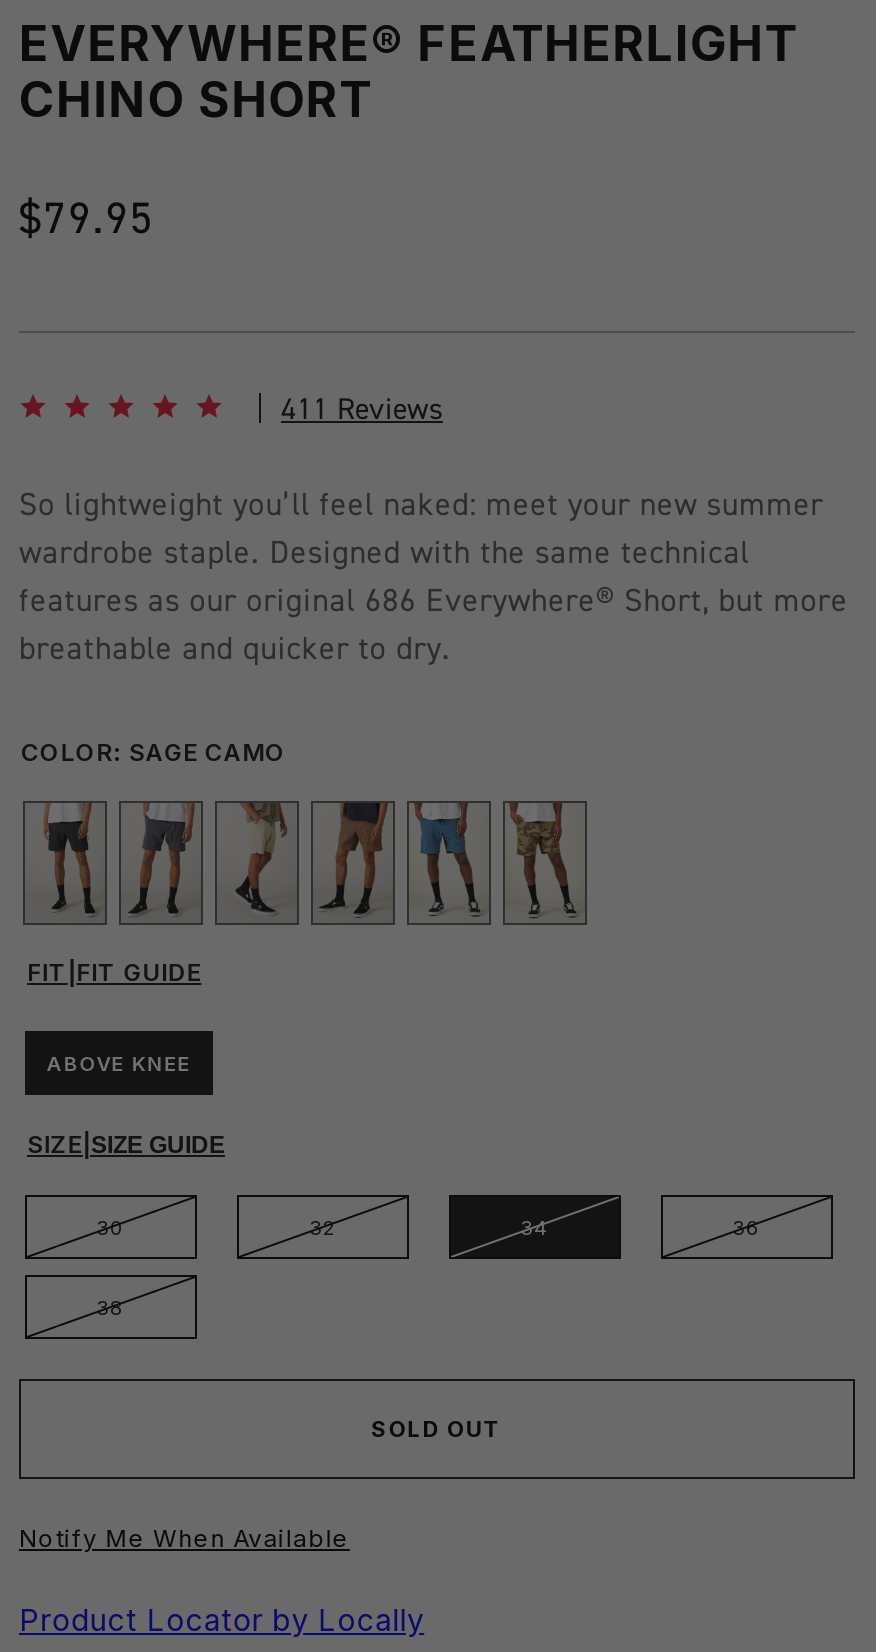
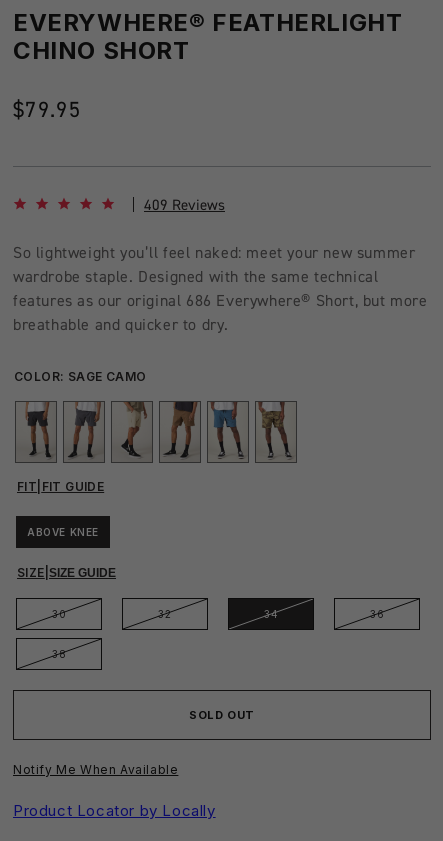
- 411 Reviews
+ 409 Reviews
